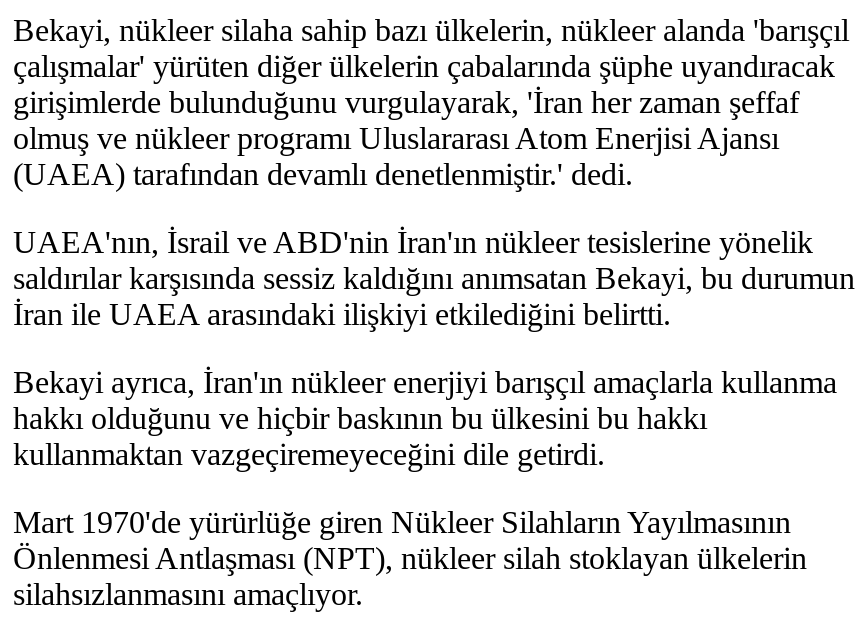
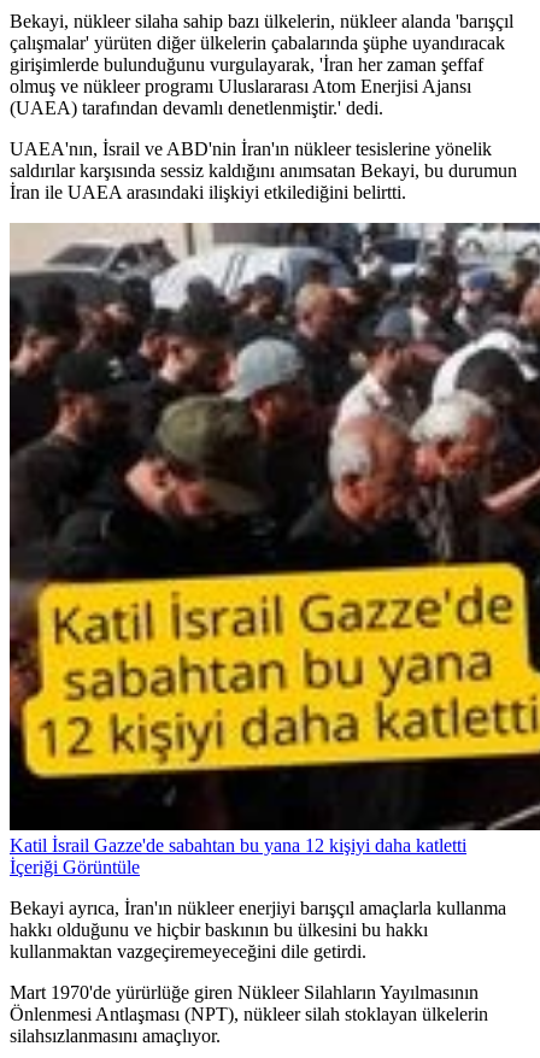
+ [image]
+ Katil İsrail Gazze'de sabahtan bu yana 12 kişiyi daha katletti
+ İçeriği Görüntüle
